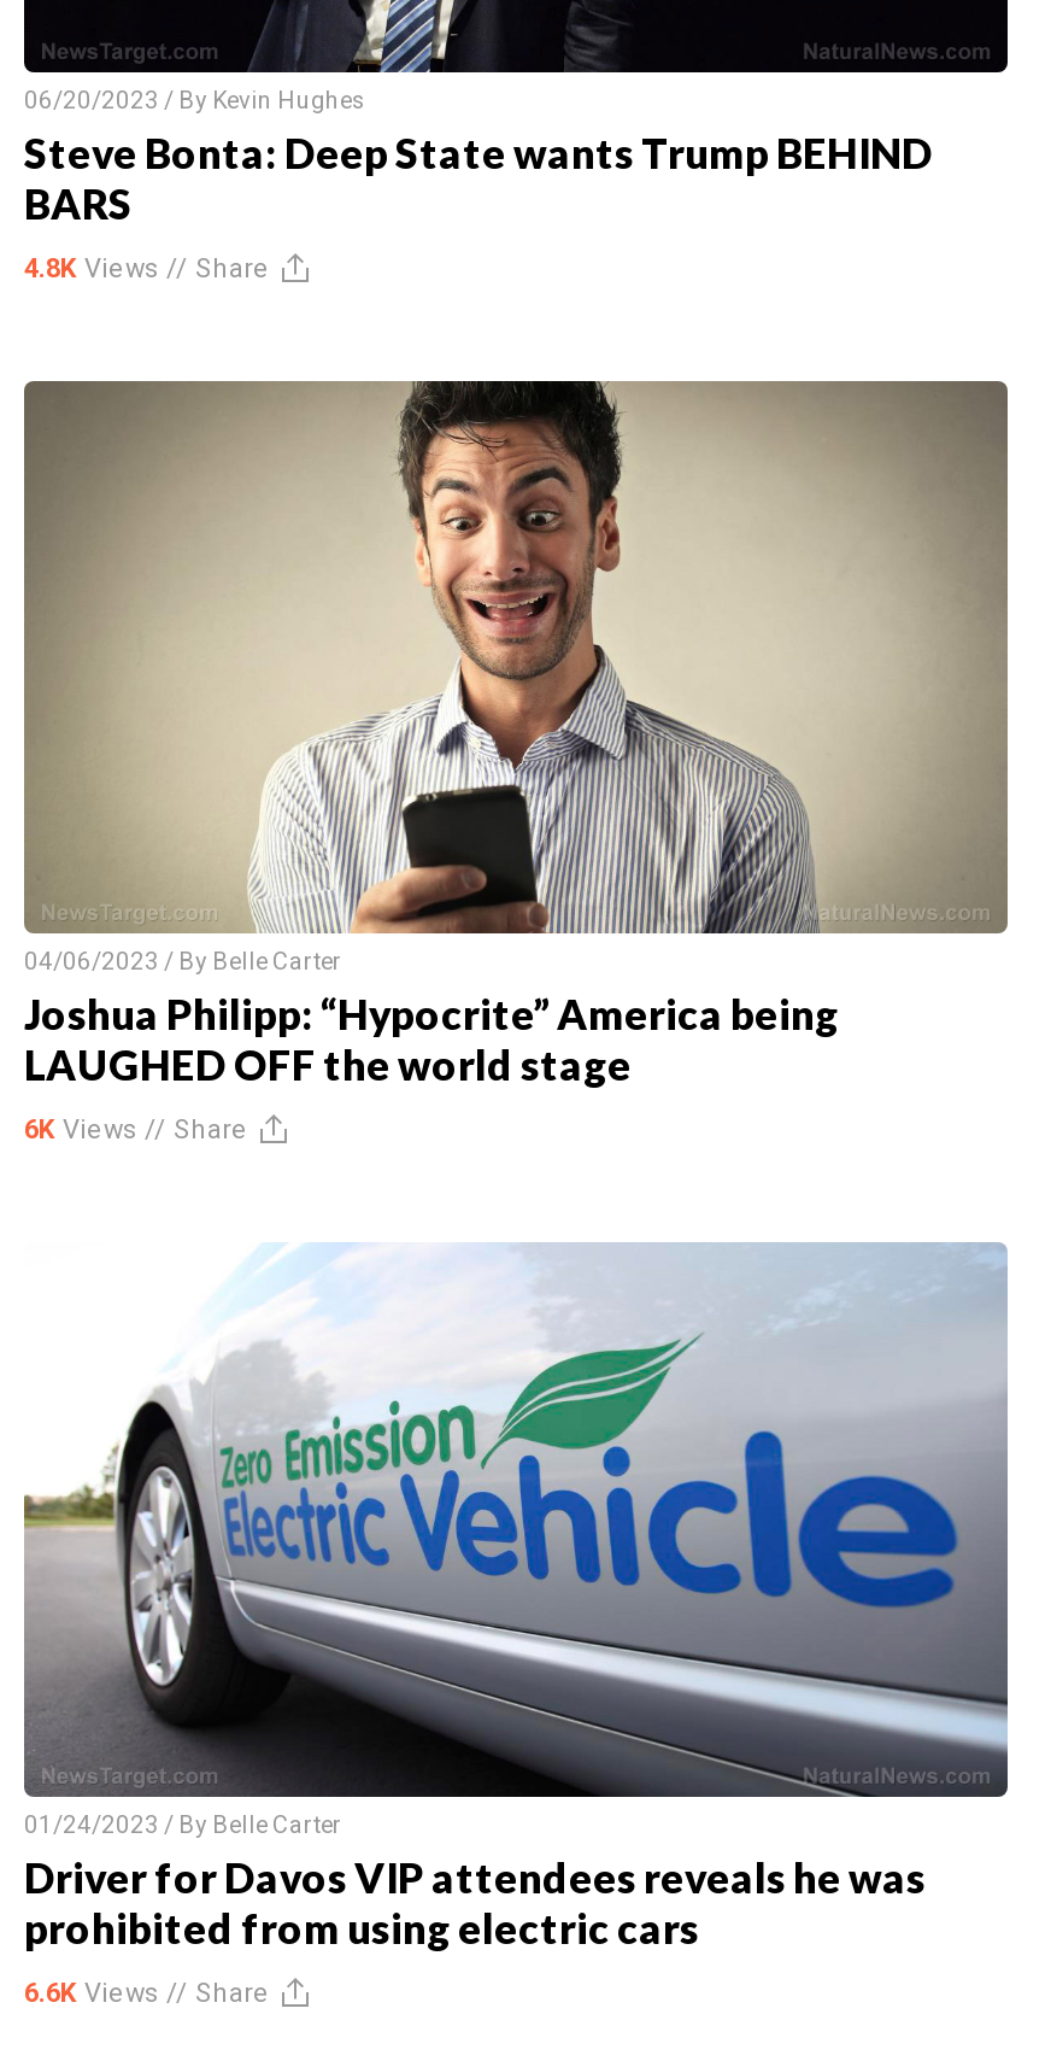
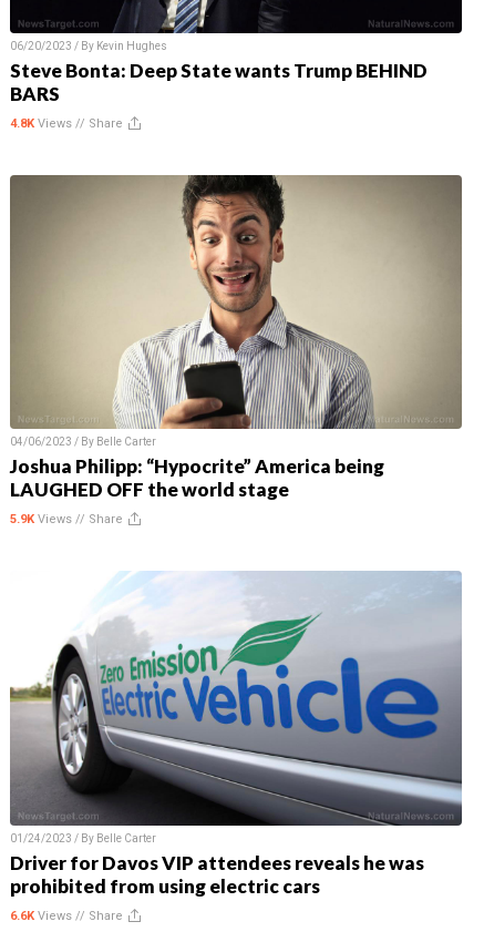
- 6K Views // Share
+ 5.9K Views // Share
